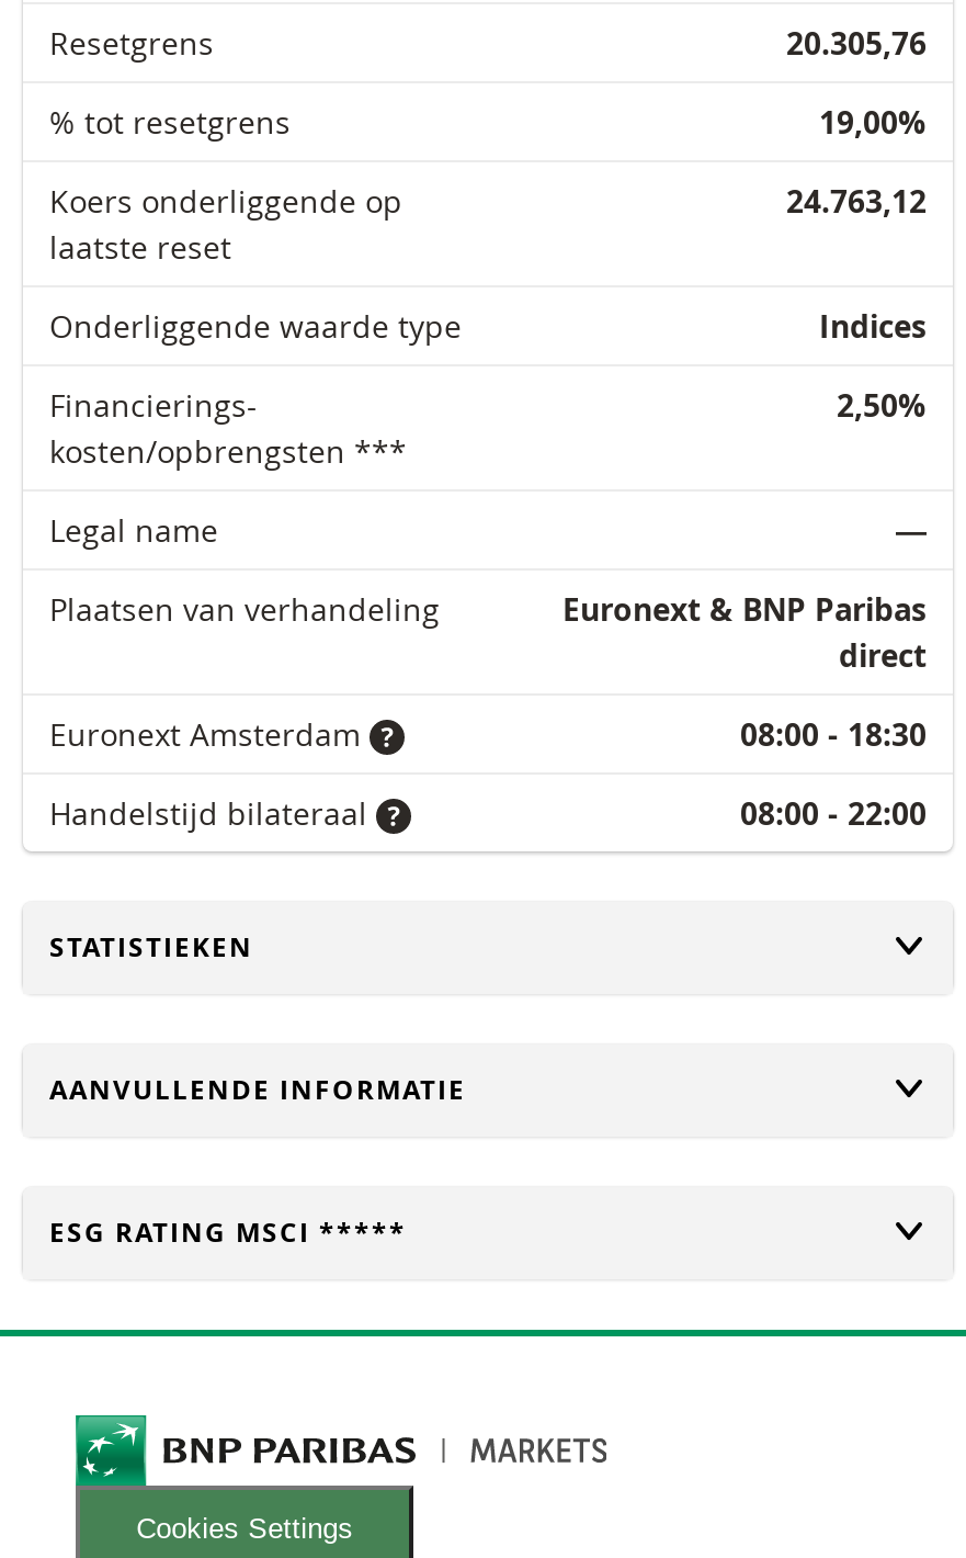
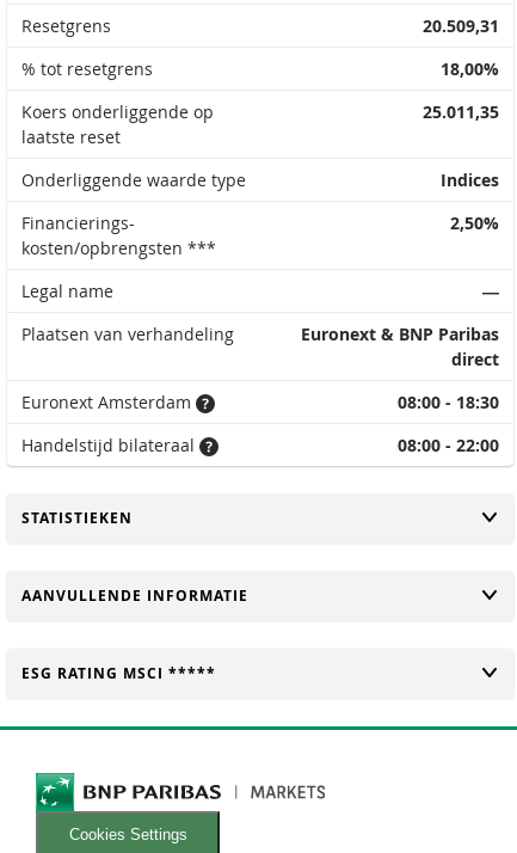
- 20.305,76
+ 20.509,31

- 19,00%
+ 18,00%

- 24.763,12
+ 25.011,35
